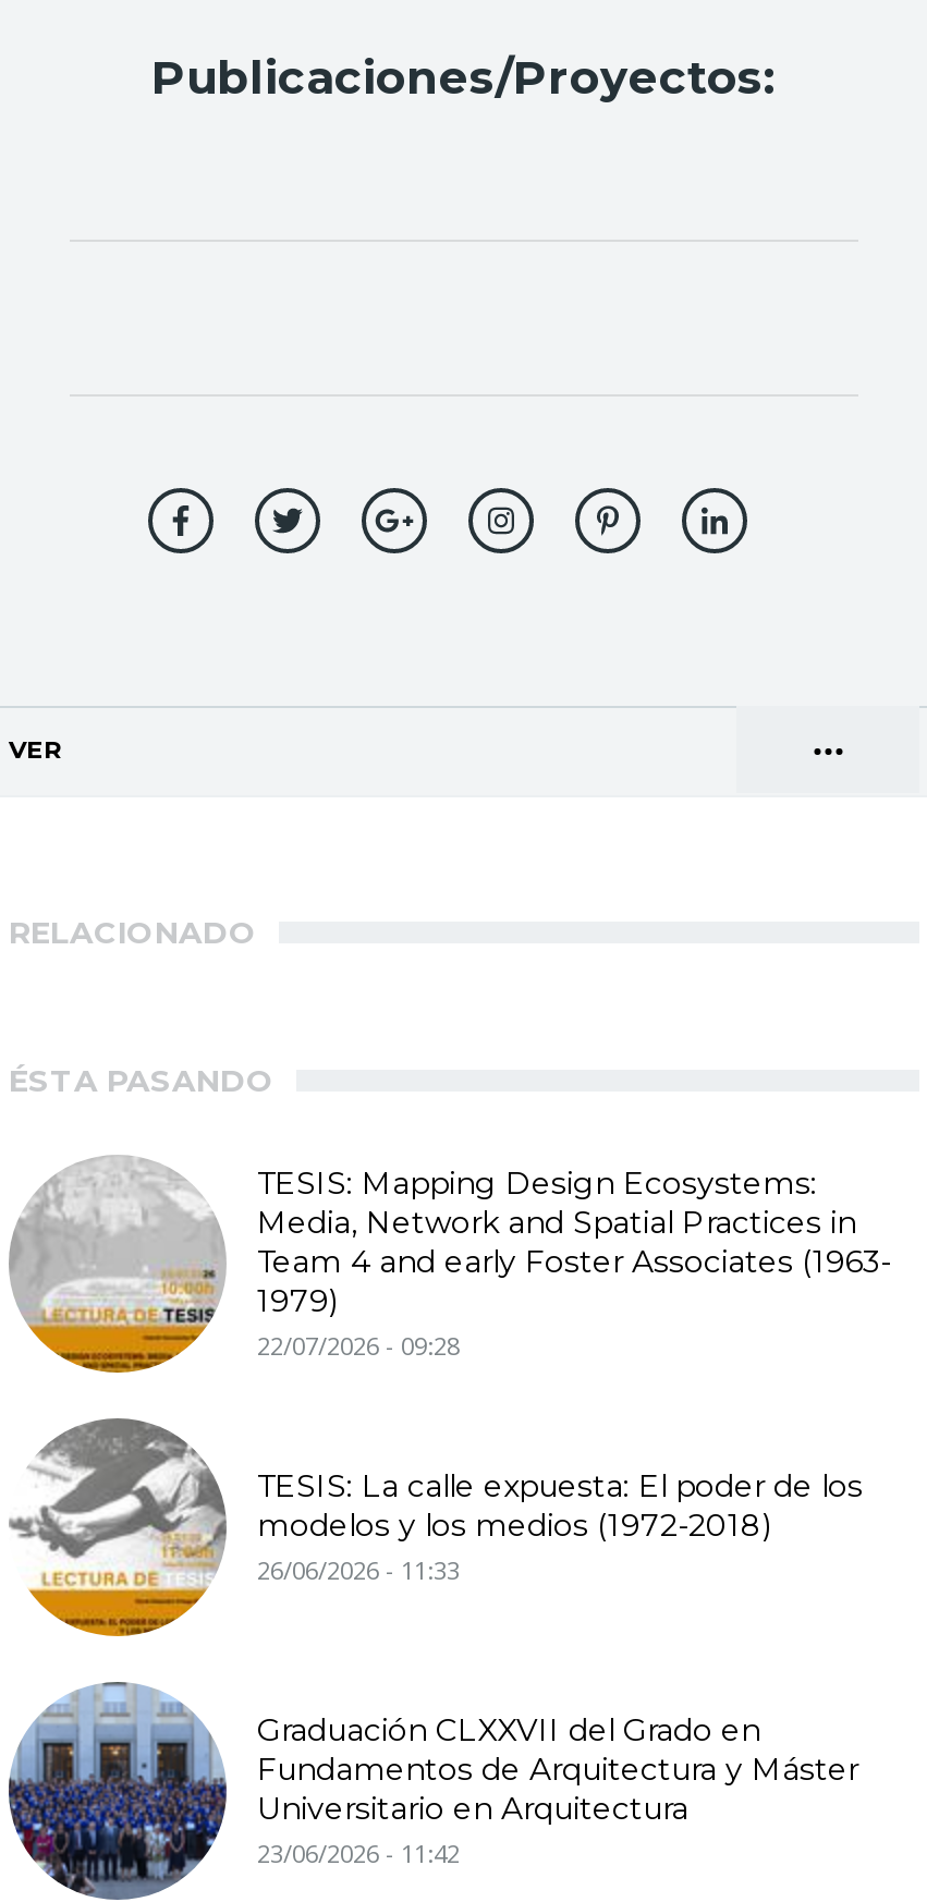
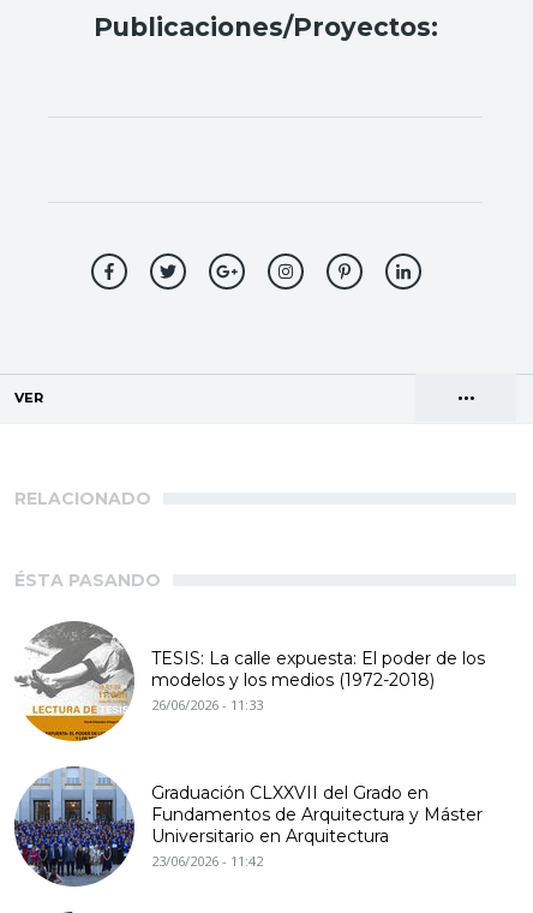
- [image]
- TESIS: Mapping Design Ecosystems:
- Media, Network and Spatial Practices in
- Team 4 and early Foster Associates (1963-
- 1979)
- 22/07/2026 - 09:28
